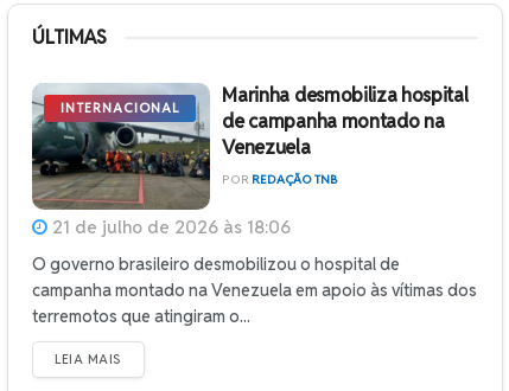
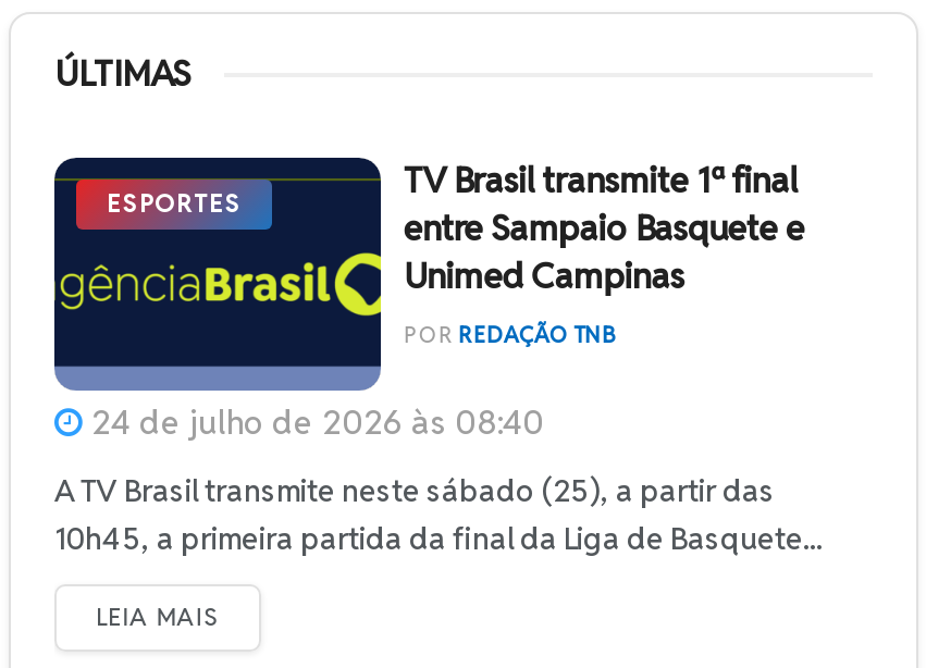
- [image]
- INTERNACIONAL
- Marinha desmobiliza hospital
- de campanha montado na
- Venezuela
+ [image]
+ ESPORTES
+ TV Brasil transmite 1ª final
+ entre Sampaio Basquete e
+ Unimed Campinas

- 21 de julho de 2026 às 18:06
+ 24 de julho de 2026 às 08:40

- O governo brasileiro desmobilizou o hospital de
- campanha montado na Venezuela em apoio às vítimas dos
- terremotos que atingiram o...
+ A TV Brasil transmite neste sábado (25), a partir das
+ 10h45, a primeira partida da final da Liga de Basquete...
